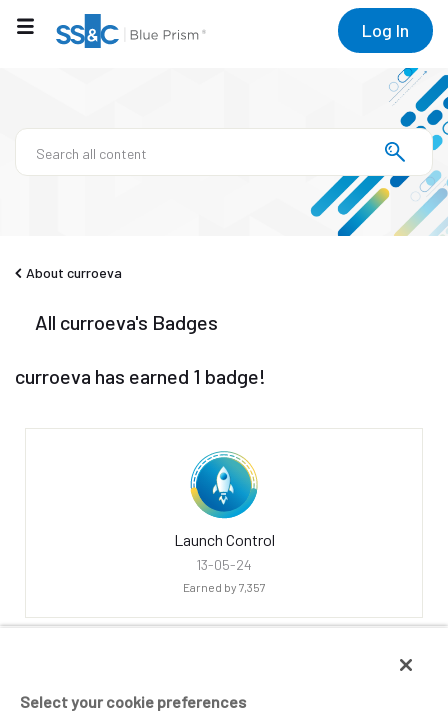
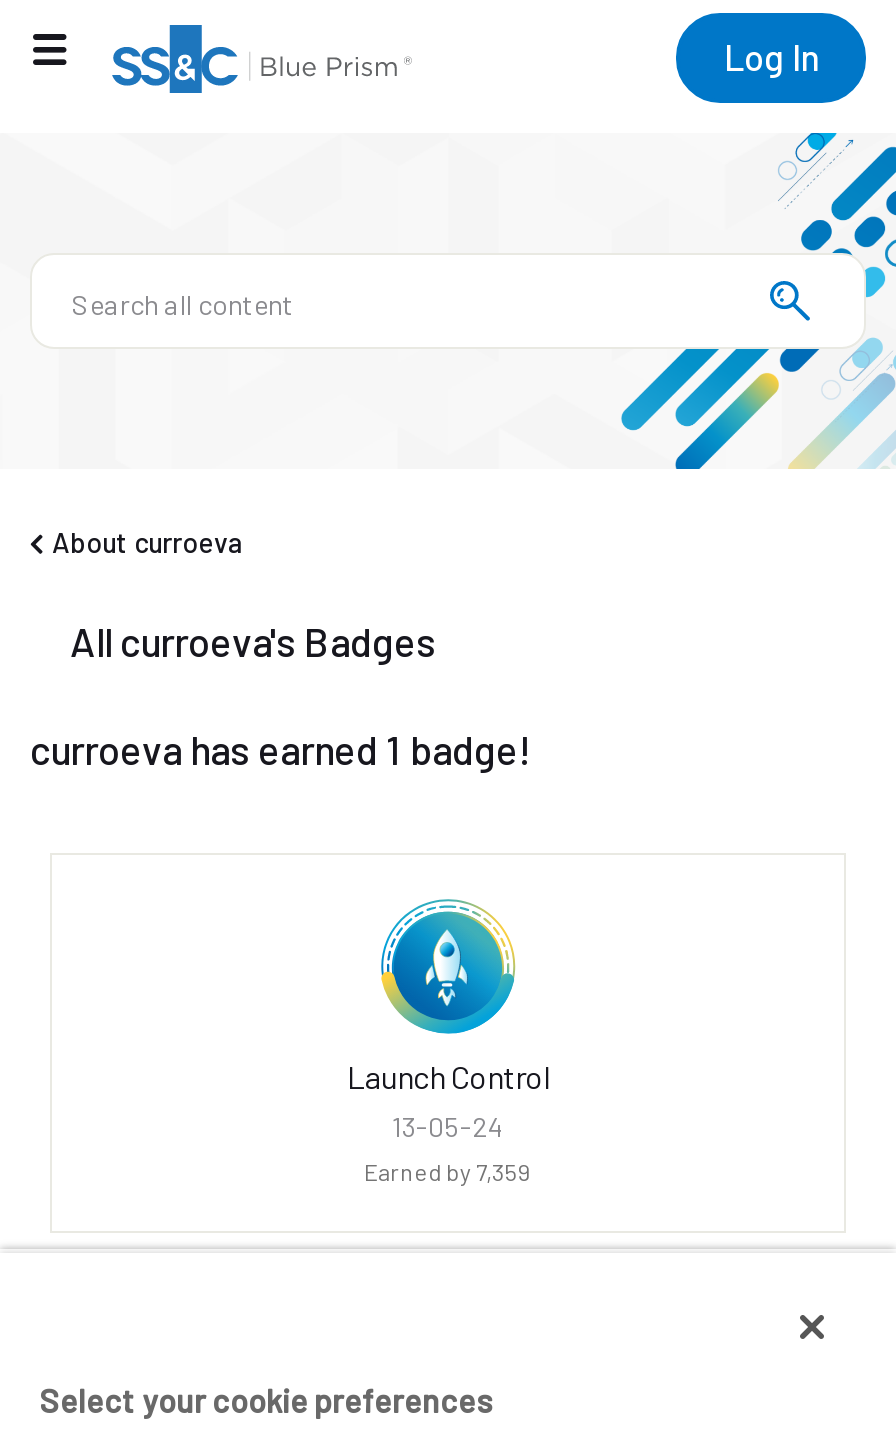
- Earned by 7,357
+ Earned by 7,359
